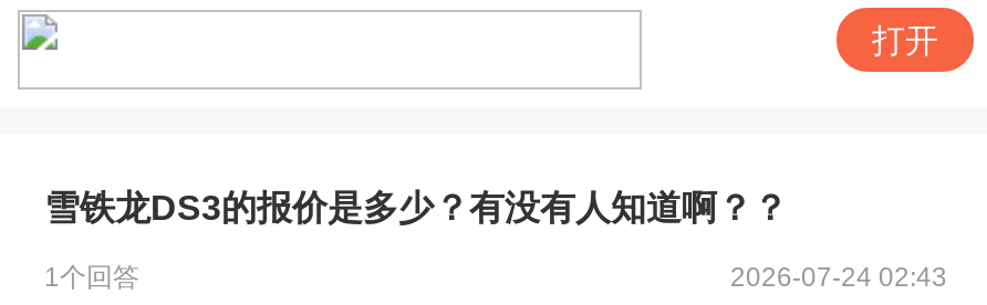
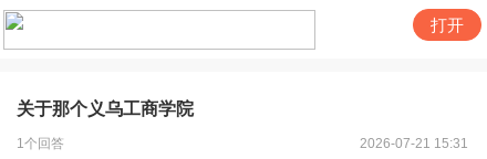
- 雪铁龙DS3的报价是多少？有没有人知道啊？？
+ 关于那个义乌工商学院

- 2026-07-24 02:43
+ 2026-07-21 15:31
